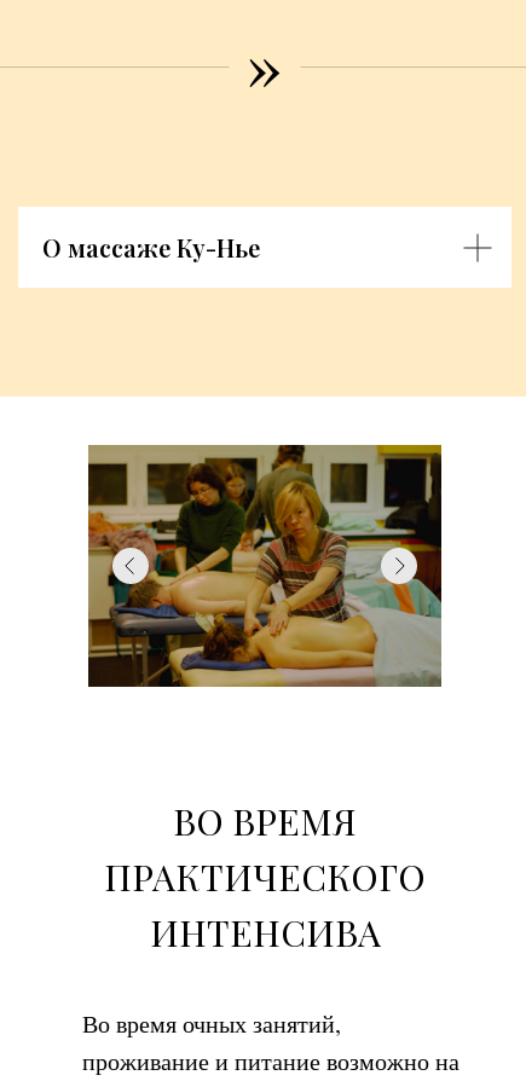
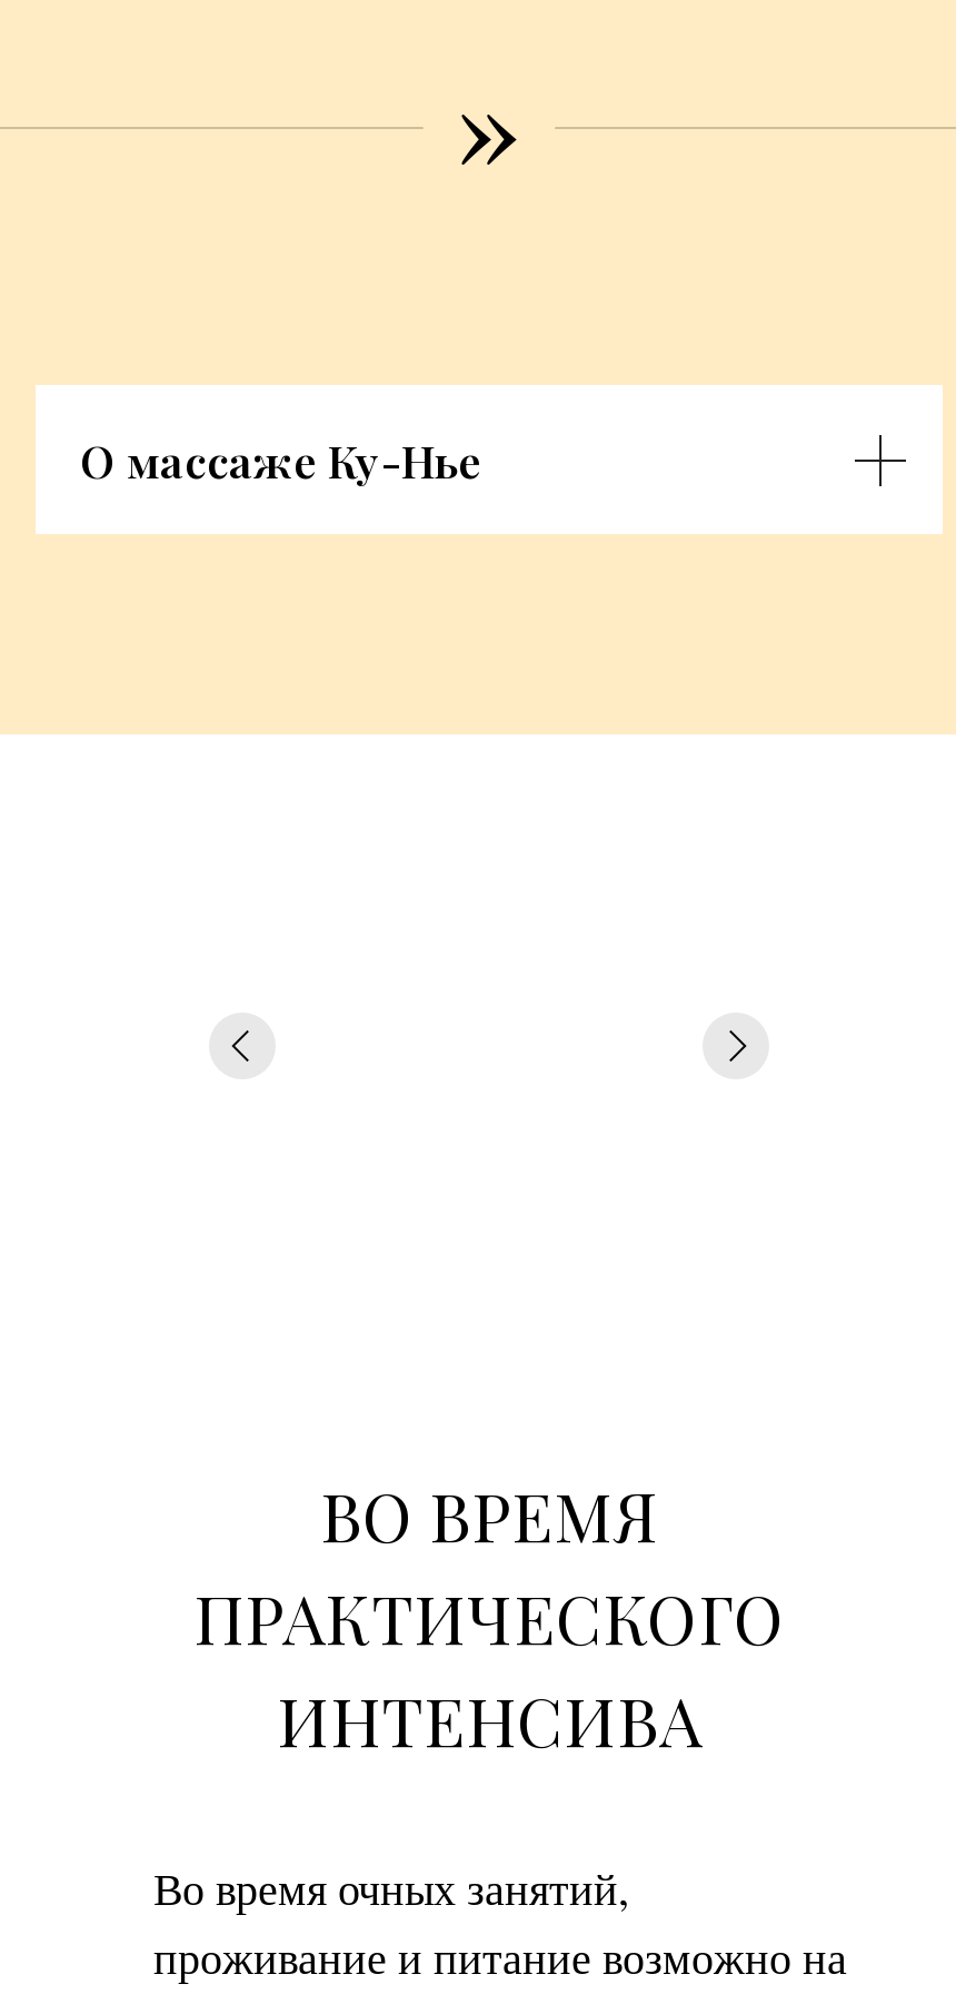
- [image]
